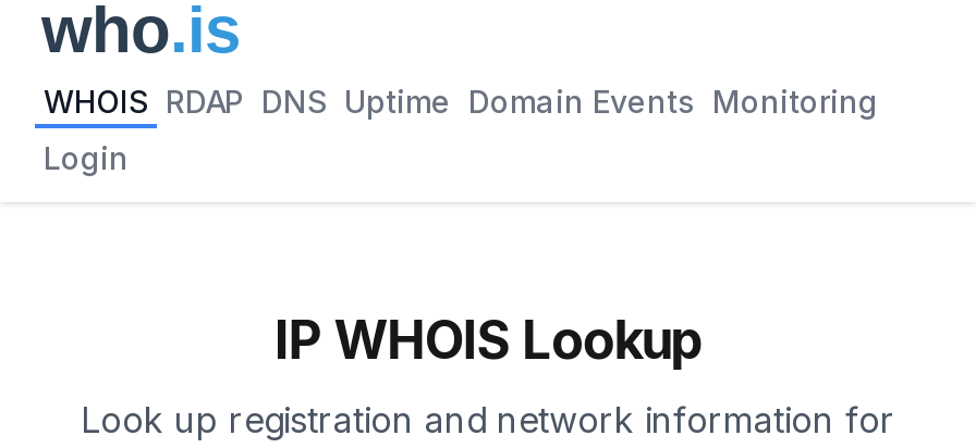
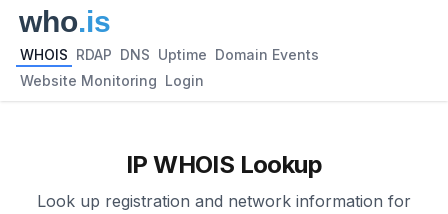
- WHOIS RDAP DNS Uptime Domain Events Monitoring
+ WHOIS RDAP DNS Uptime Domain Events

- Login
+ Website Monitoring Login
